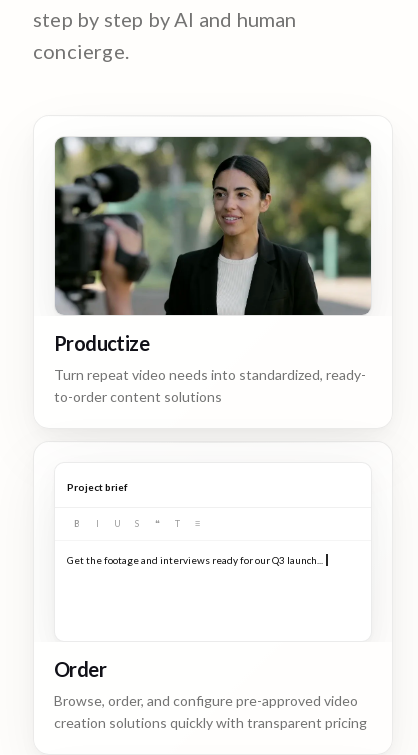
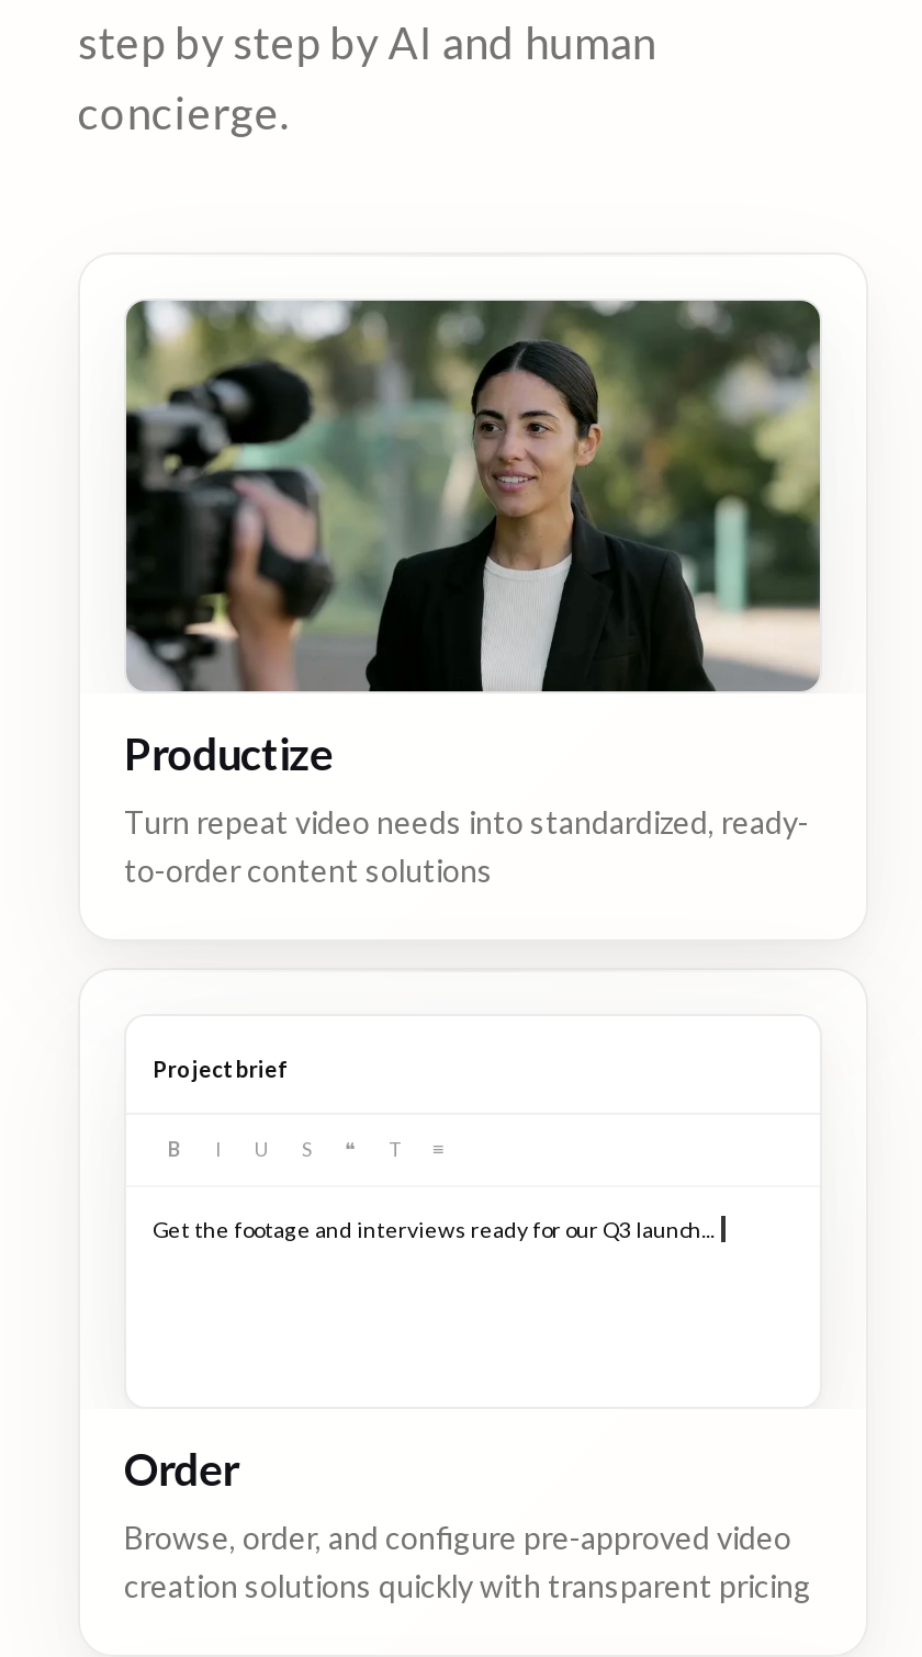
- Get the footage and interviews ready for our Q3 launch...
+ Get
